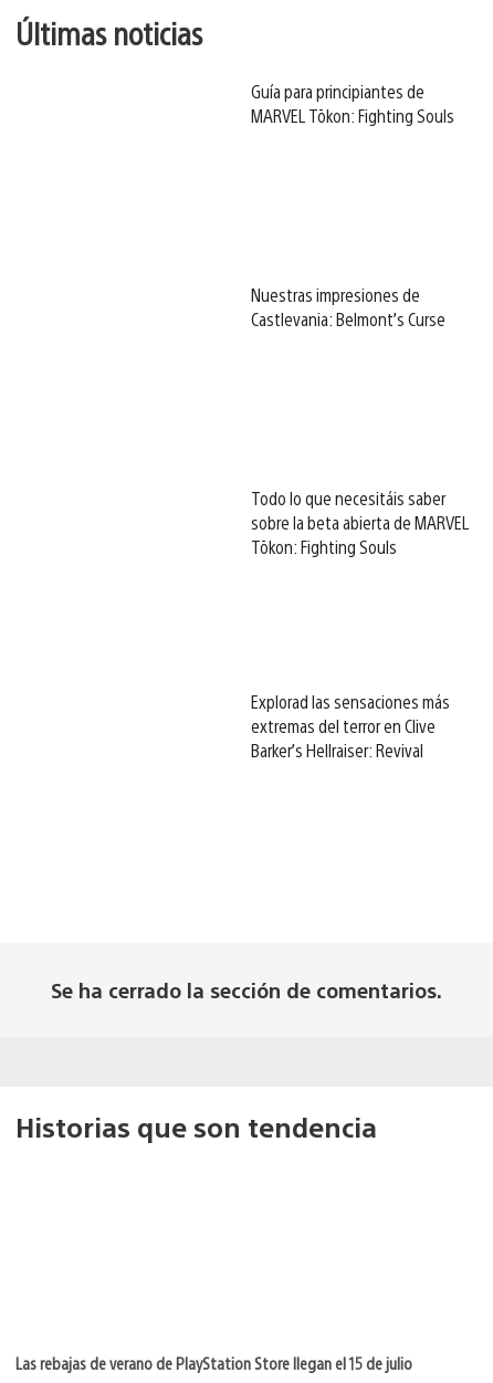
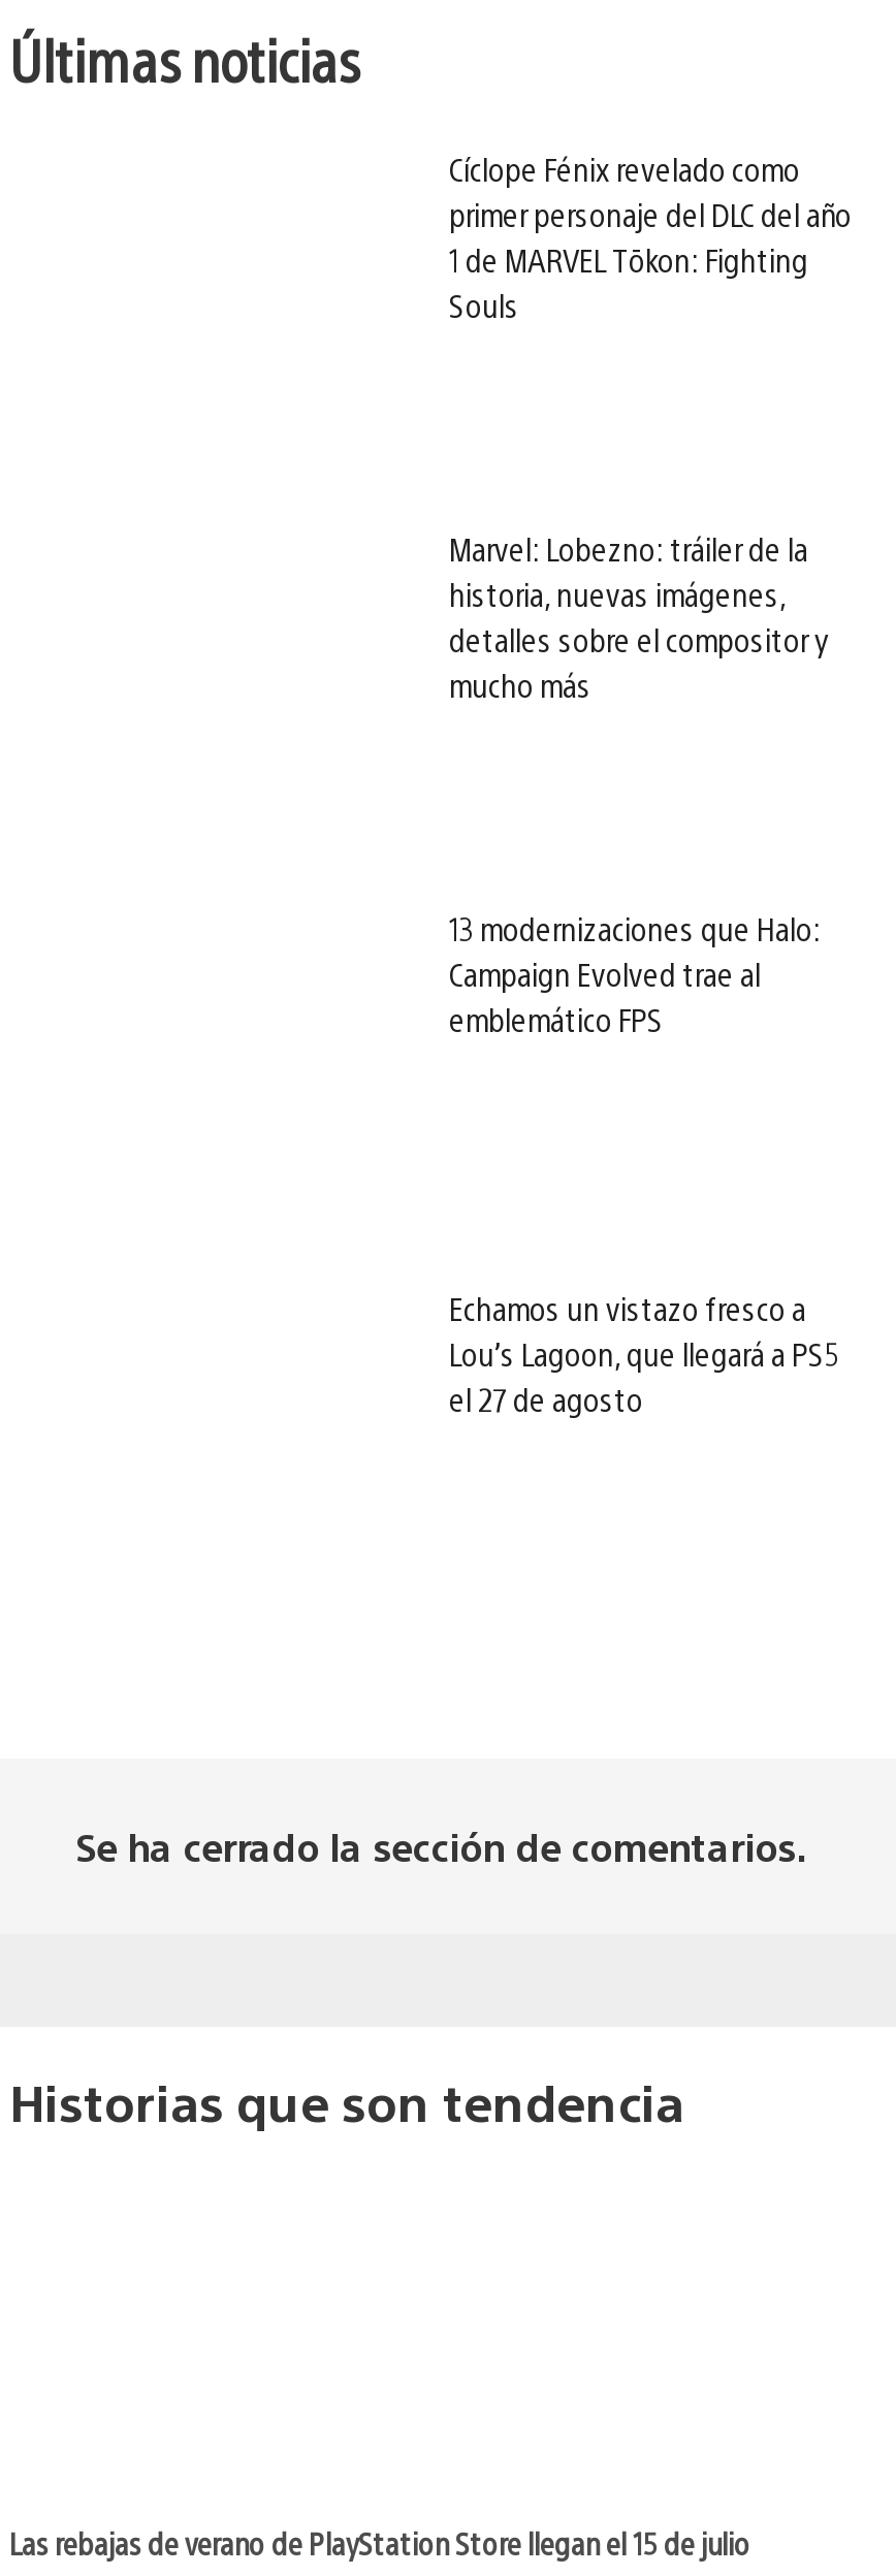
- Guía para principiantes de
- MARVEL Tōkon: Fighting Souls
+ Cíclope Fénix revelado como
+ primer personaje del DLC del año
+ 1 de MARVEL Tōkon: Fighting
+ Souls

- Nuestras impresiones de
- Castlevania: Belmont’s Curse
+ Marvel: Lobezno: tráiler de la
+ historia, nuevas imágenes,
+ detalles sobre el compositor y
+ mucho más

- Todo lo que necesitáis saber
- sobre la beta abierta de MARVEL
- Tōkon: Fighting Souls
+ 13 modernizaciones que Halo:
+ Campaign Evolved trae al
+ emblemático FPS

- Explorad las sensaciones más
- extremas del terror en Clive
- Barker’s Hellraiser: Revival
+ Echamos un vistazo fresco a
+ Lou’s Lagoon, que llegará a PS5
+ el 27 de agosto
